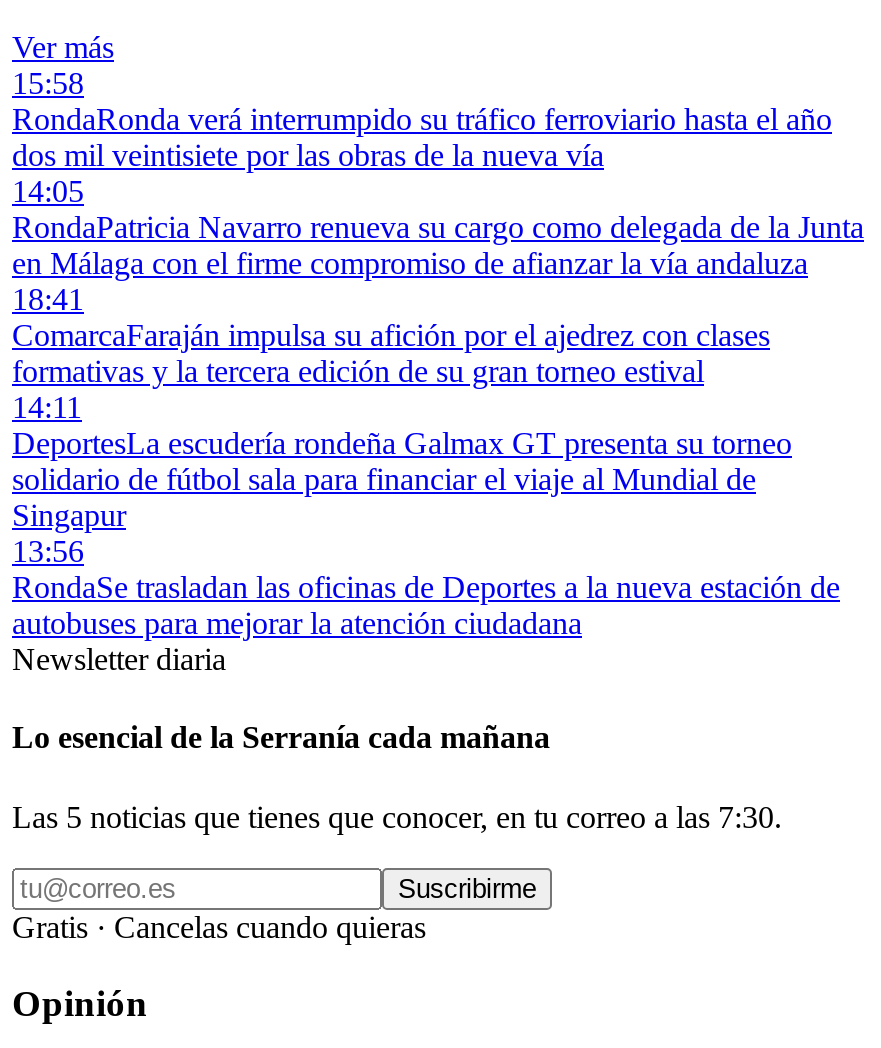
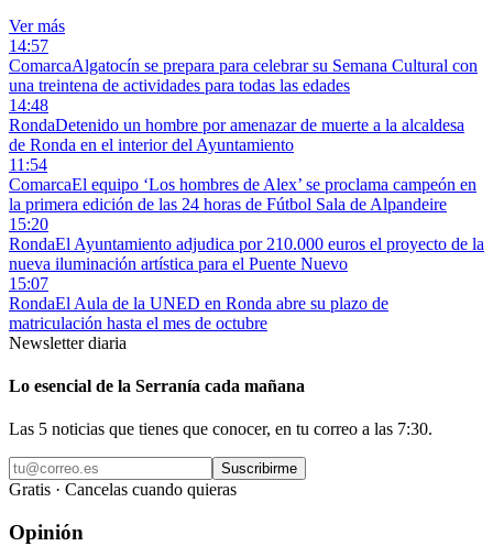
- 15:58
- RondaRonda verá interrumpido su tráfico ferroviario hasta el año
- dos mil veintisiete por las obras de la nueva vía
- 14:05
- RondaPatricia Navarro renueva su cargo como delegada de la Junta
- en Málaga con el firme compromiso de afianzar la vía andaluza
- 18:41
- ComarcaFaraján impulsa su afición por el ajedrez con clases
- formativas y la tercera edición de su gran torneo estival
- 14:11
- DeportesLa escudería rondeña Galmax GT presenta su torneo
- solidario de fútbol sala para financiar el viaje al Mundial de
- Singapur
- 13:56
- RondaSe trasladan las oficinas de Deportes a la nueva estación de
- autobuses para mejorar la atención ciudadana
+ 14:57
+ ComarcaAlgatocín se prepara para celebrar su Semana Cultural con
+ una treintena de actividades para todas las edades
+ 14:48
+ RondaDetenido un hombre por amenazar de muerte a la alcaldesa
+ de Ronda en el interior del Ayuntamiento
+ 11:54
+ ComarcaEl equipo ‘Los hombres de Alex’ se proclama campeón en
+ la primera edición de las 24 horas de Fútbol Sala de Alpandeire
+ 15:20
+ RondaEl Ayuntamiento adjudica por 210.000 euros el proyecto de la
+ nueva iluminación artística para el Puente Nuevo
+ 15:07
+ RondaEl Aula de la UNED en Ronda abre su plazo de
+ matriculación hasta el mes de octubre
